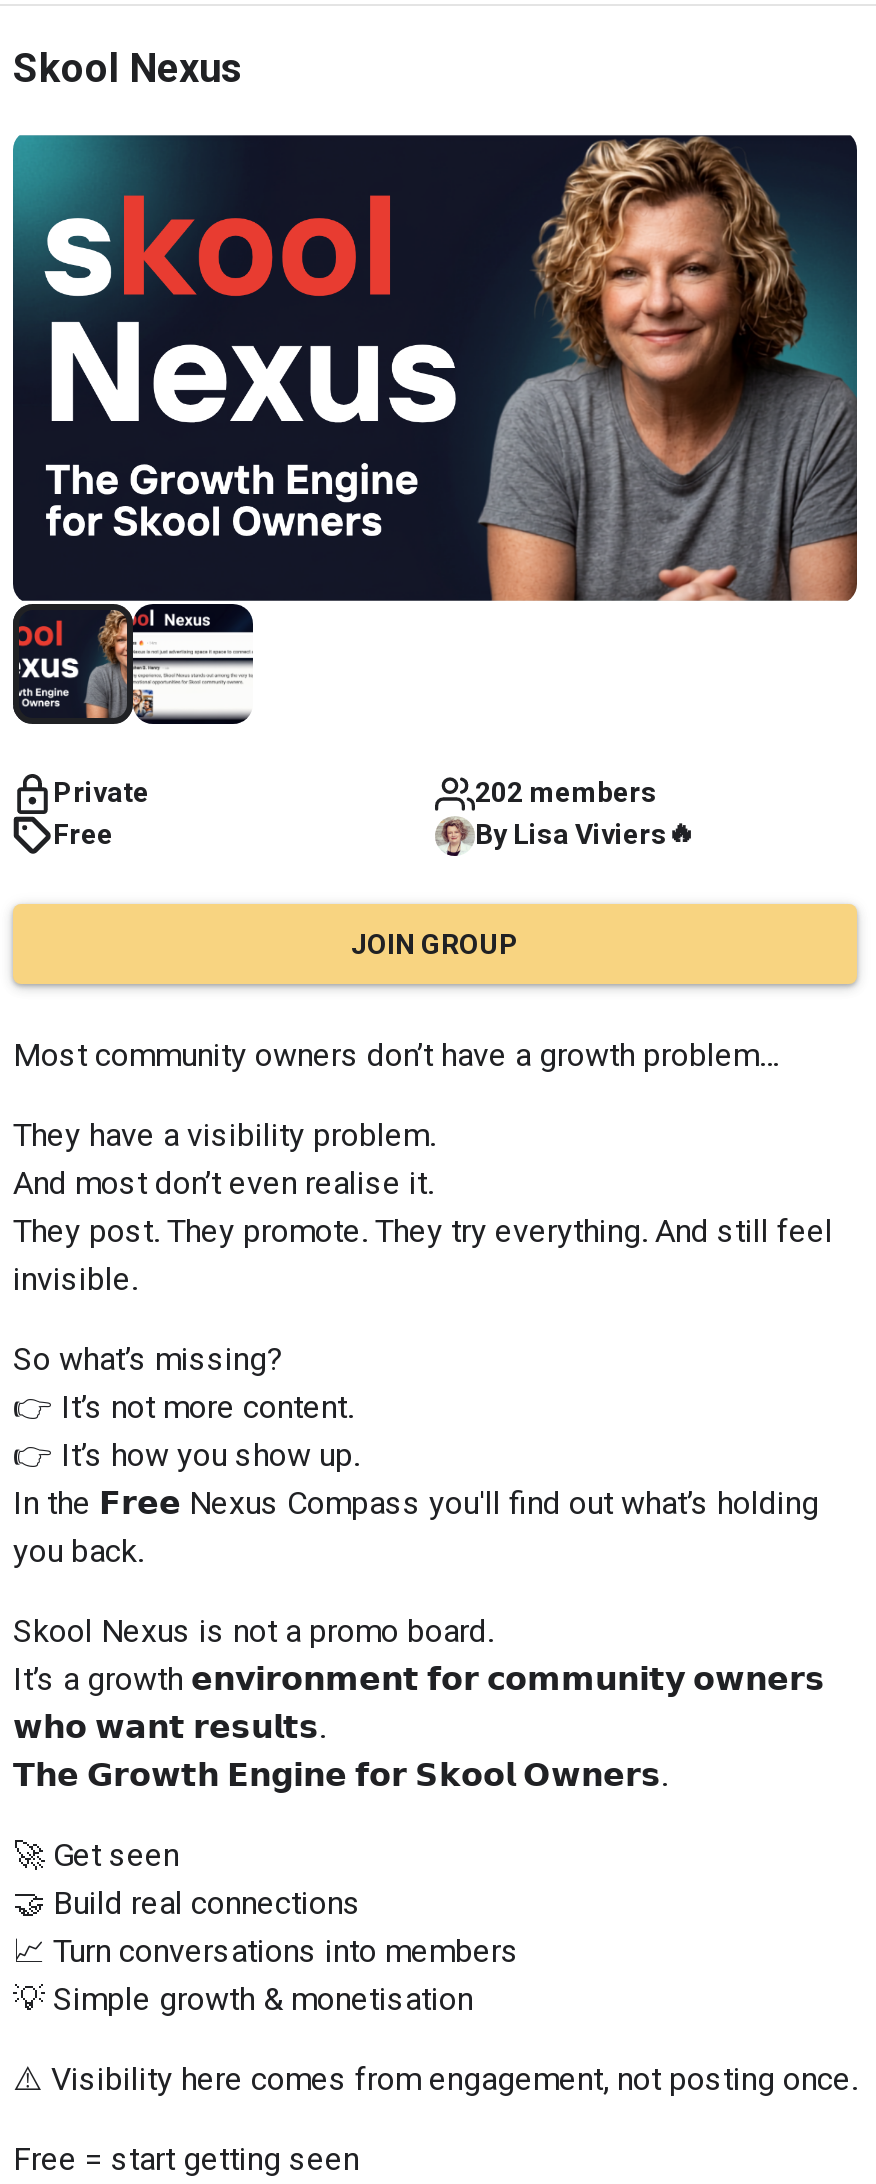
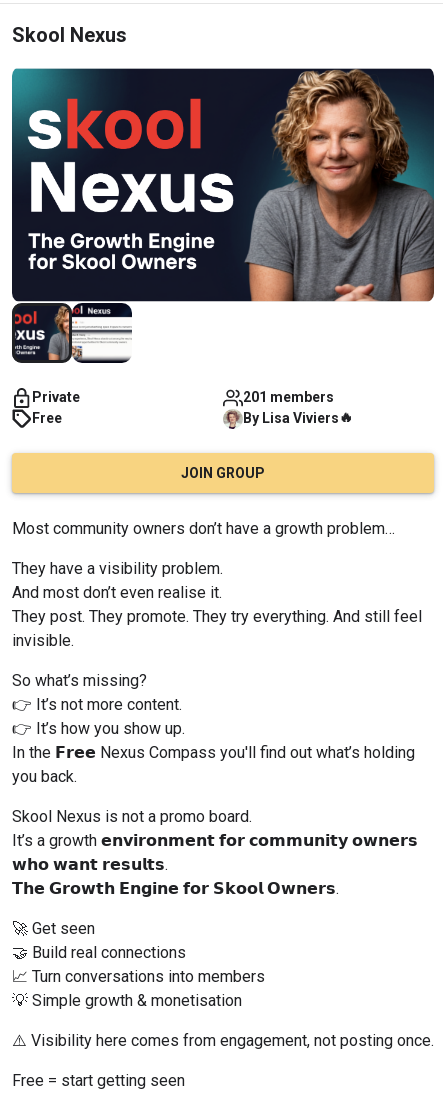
- 202 members
+ 201 members
